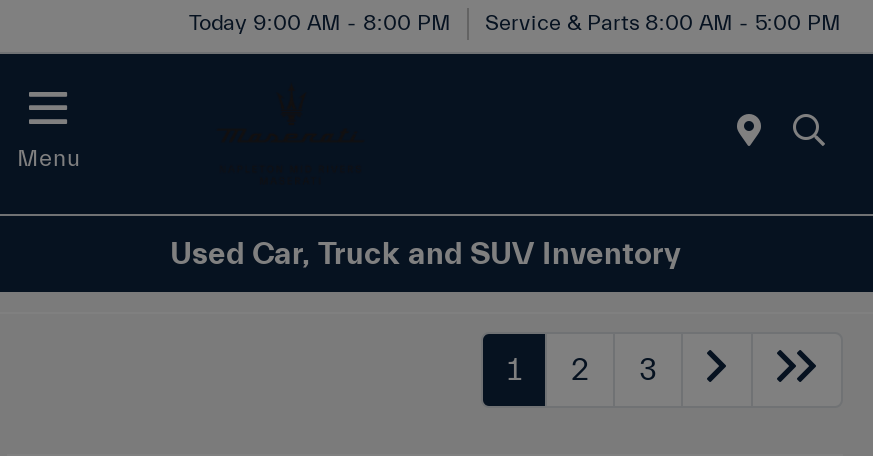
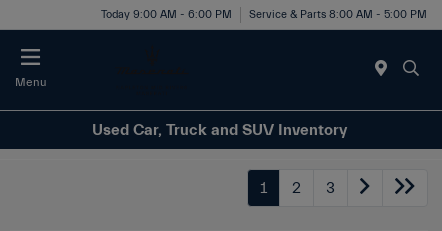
- Today 9:00 AM - 8:00 PM Service & Parts 8:00 AM - 5:00 PM
+ Today 9:00 AM - 6:00 PM Service & Parts 8:00 AM - 5:00 PM
